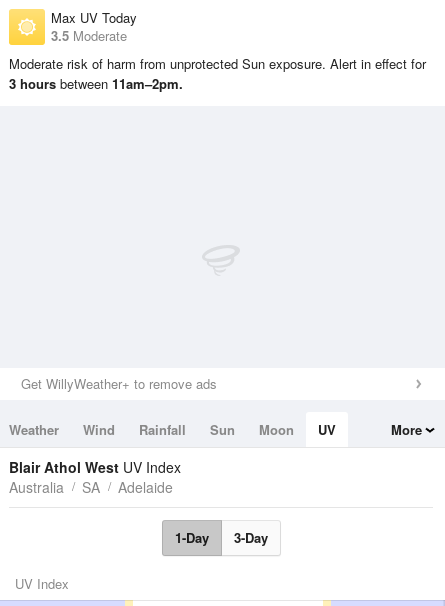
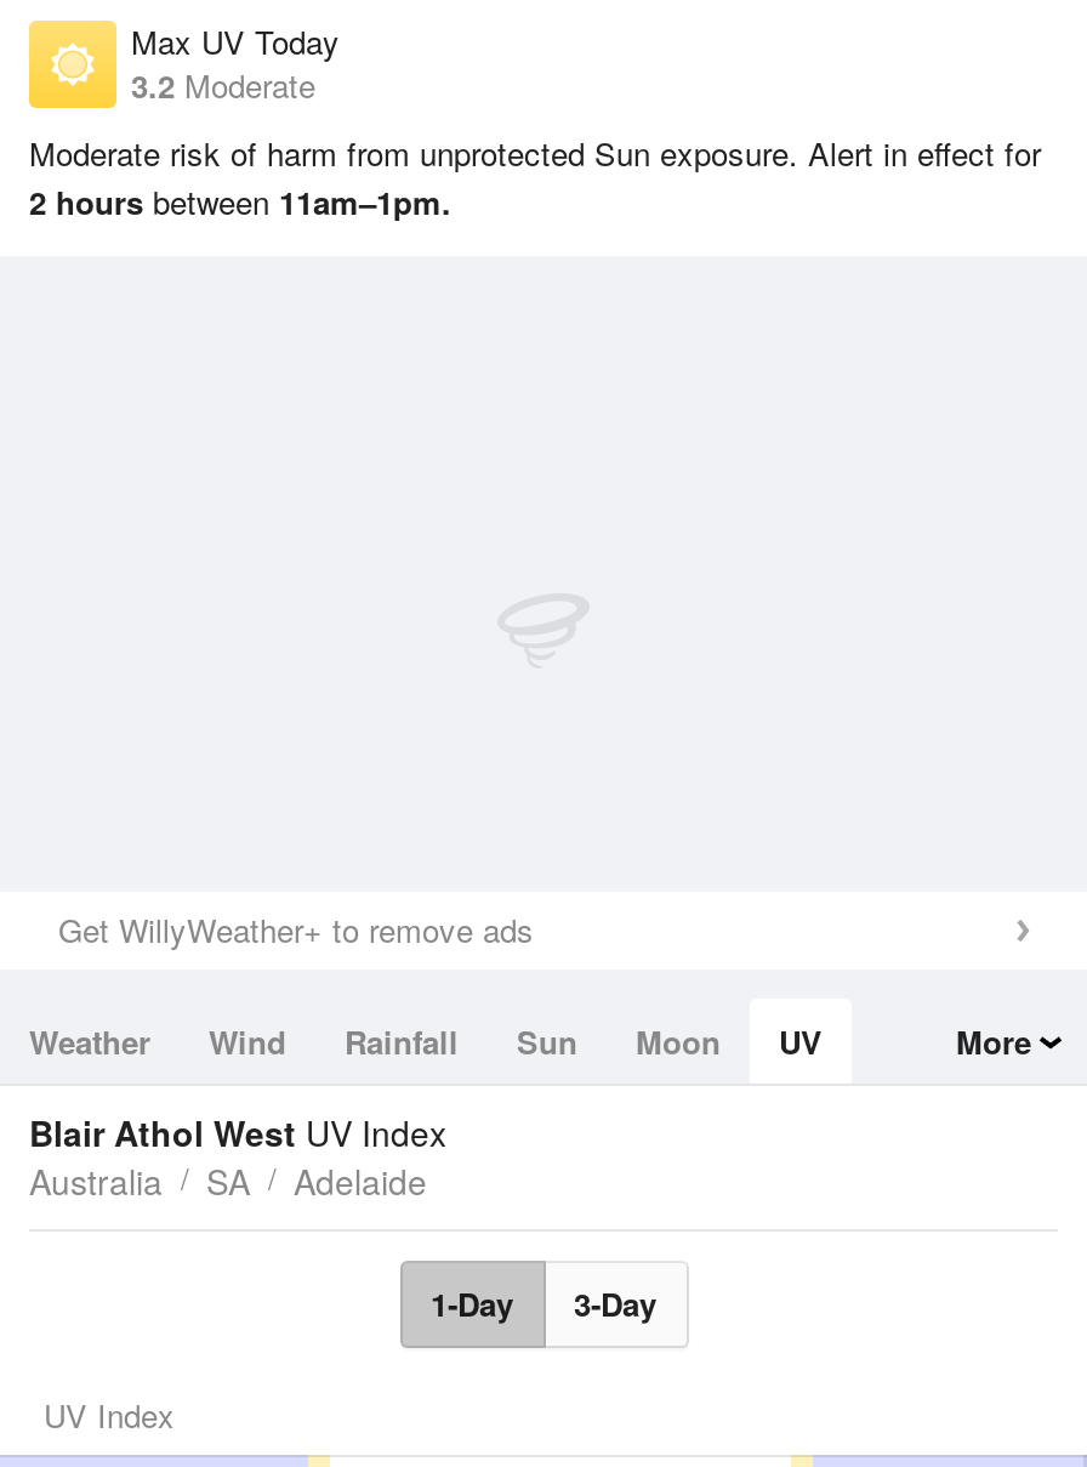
- 3.5 Moderate
+ 3.2 Moderate

- 3 hours between 11am–2pm.
+ 2 hours between 11am–1pm.
